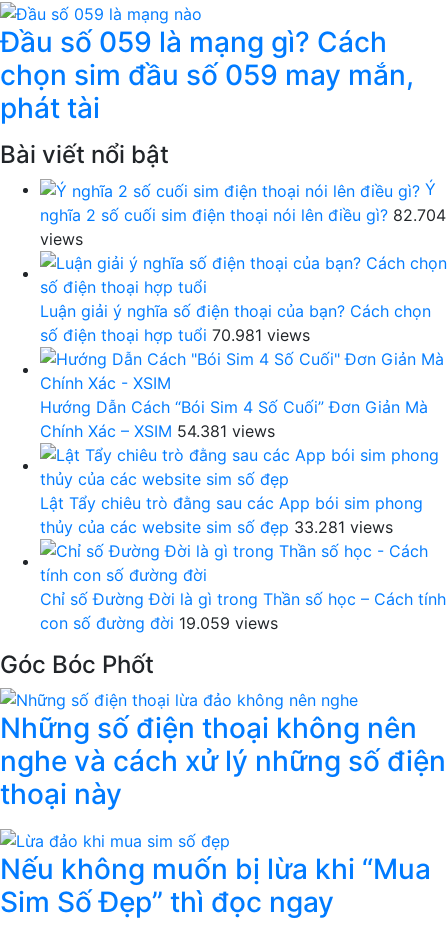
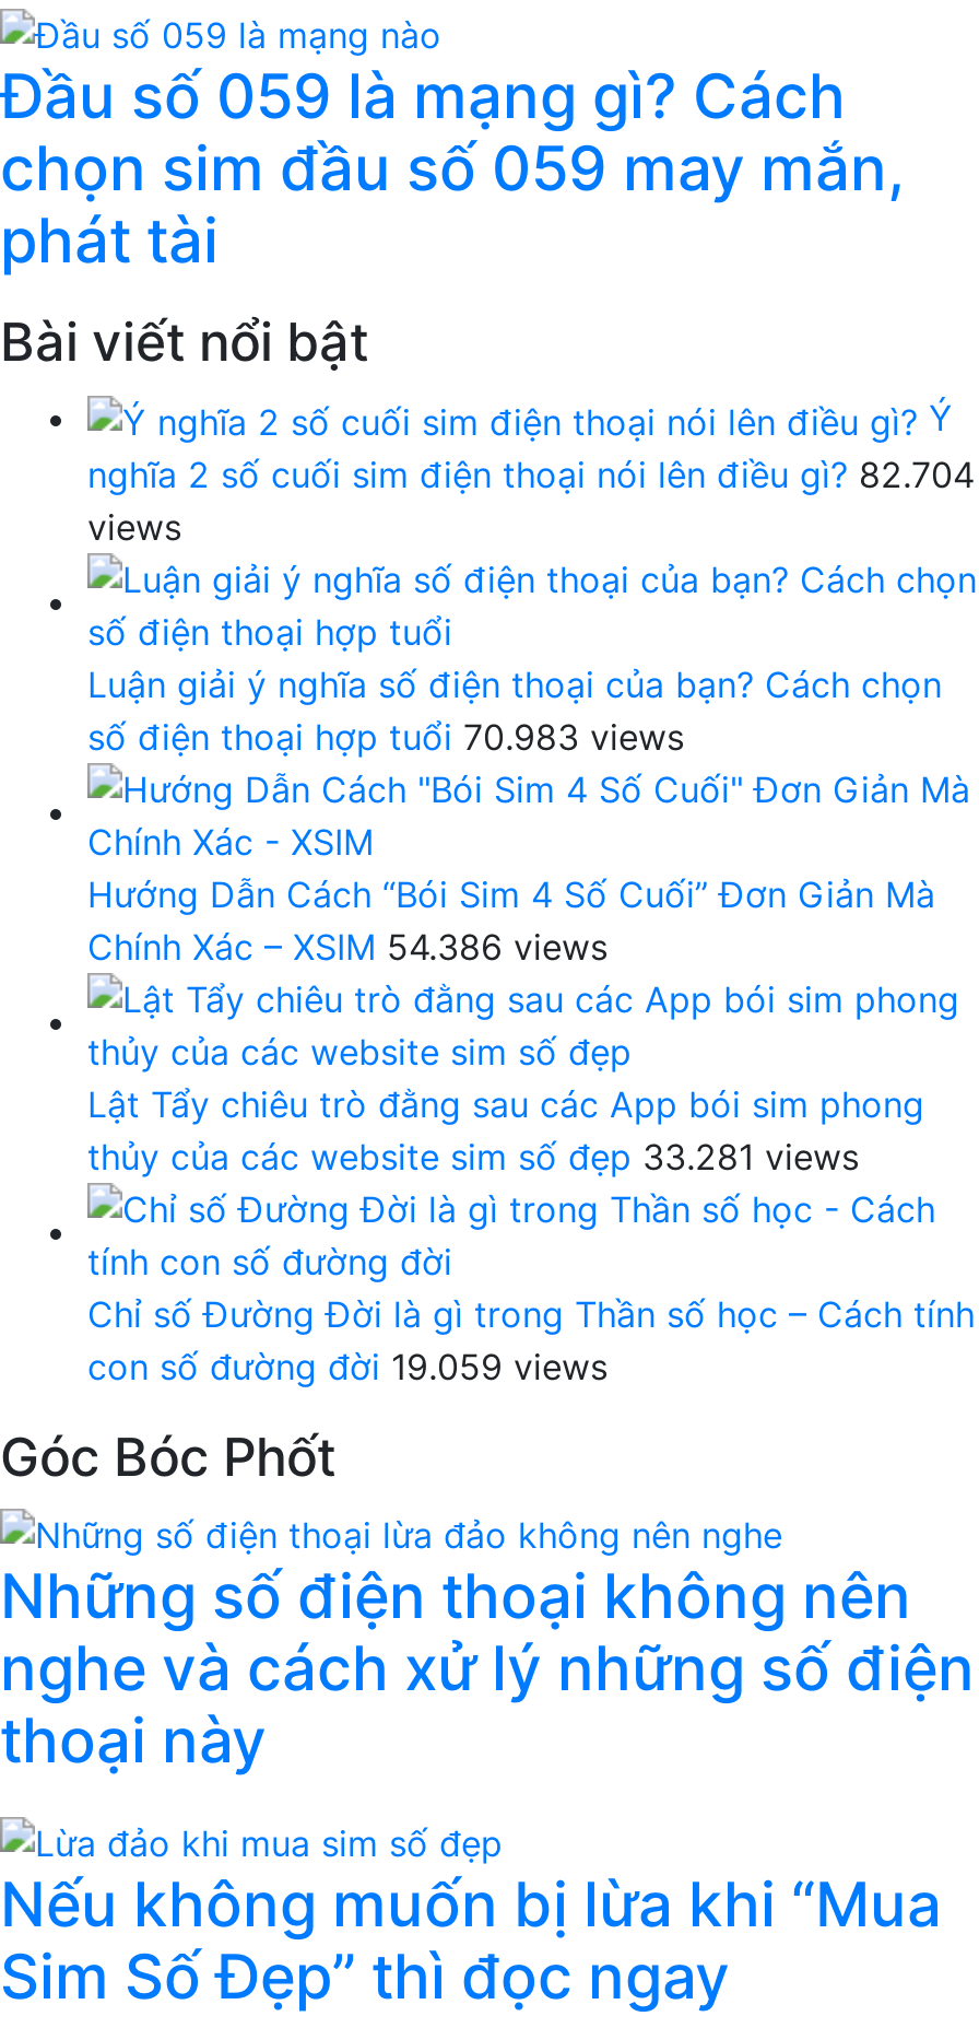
- số điện thoại hợp tuổi 70.981 views
+ số điện thoại hợp tuổi 70.983 views

- Chính Xác – XSIM 54.381 views
+ Chính Xác – XSIM 54.386 views
